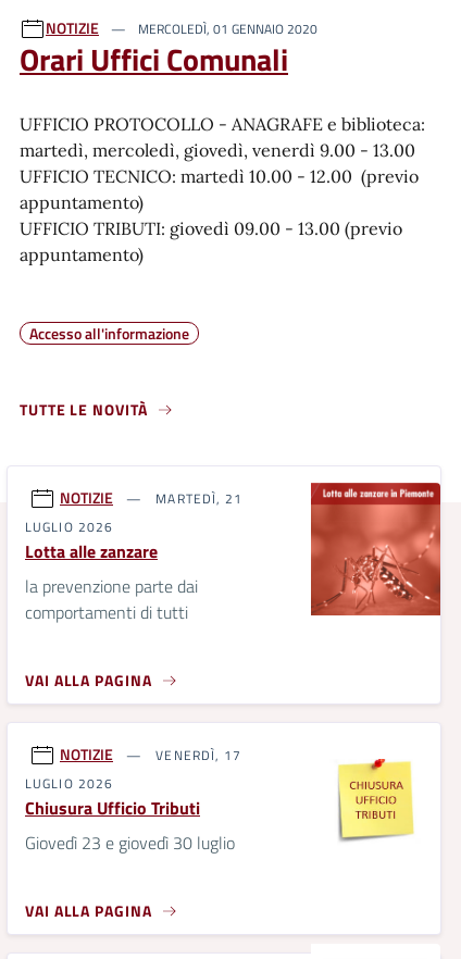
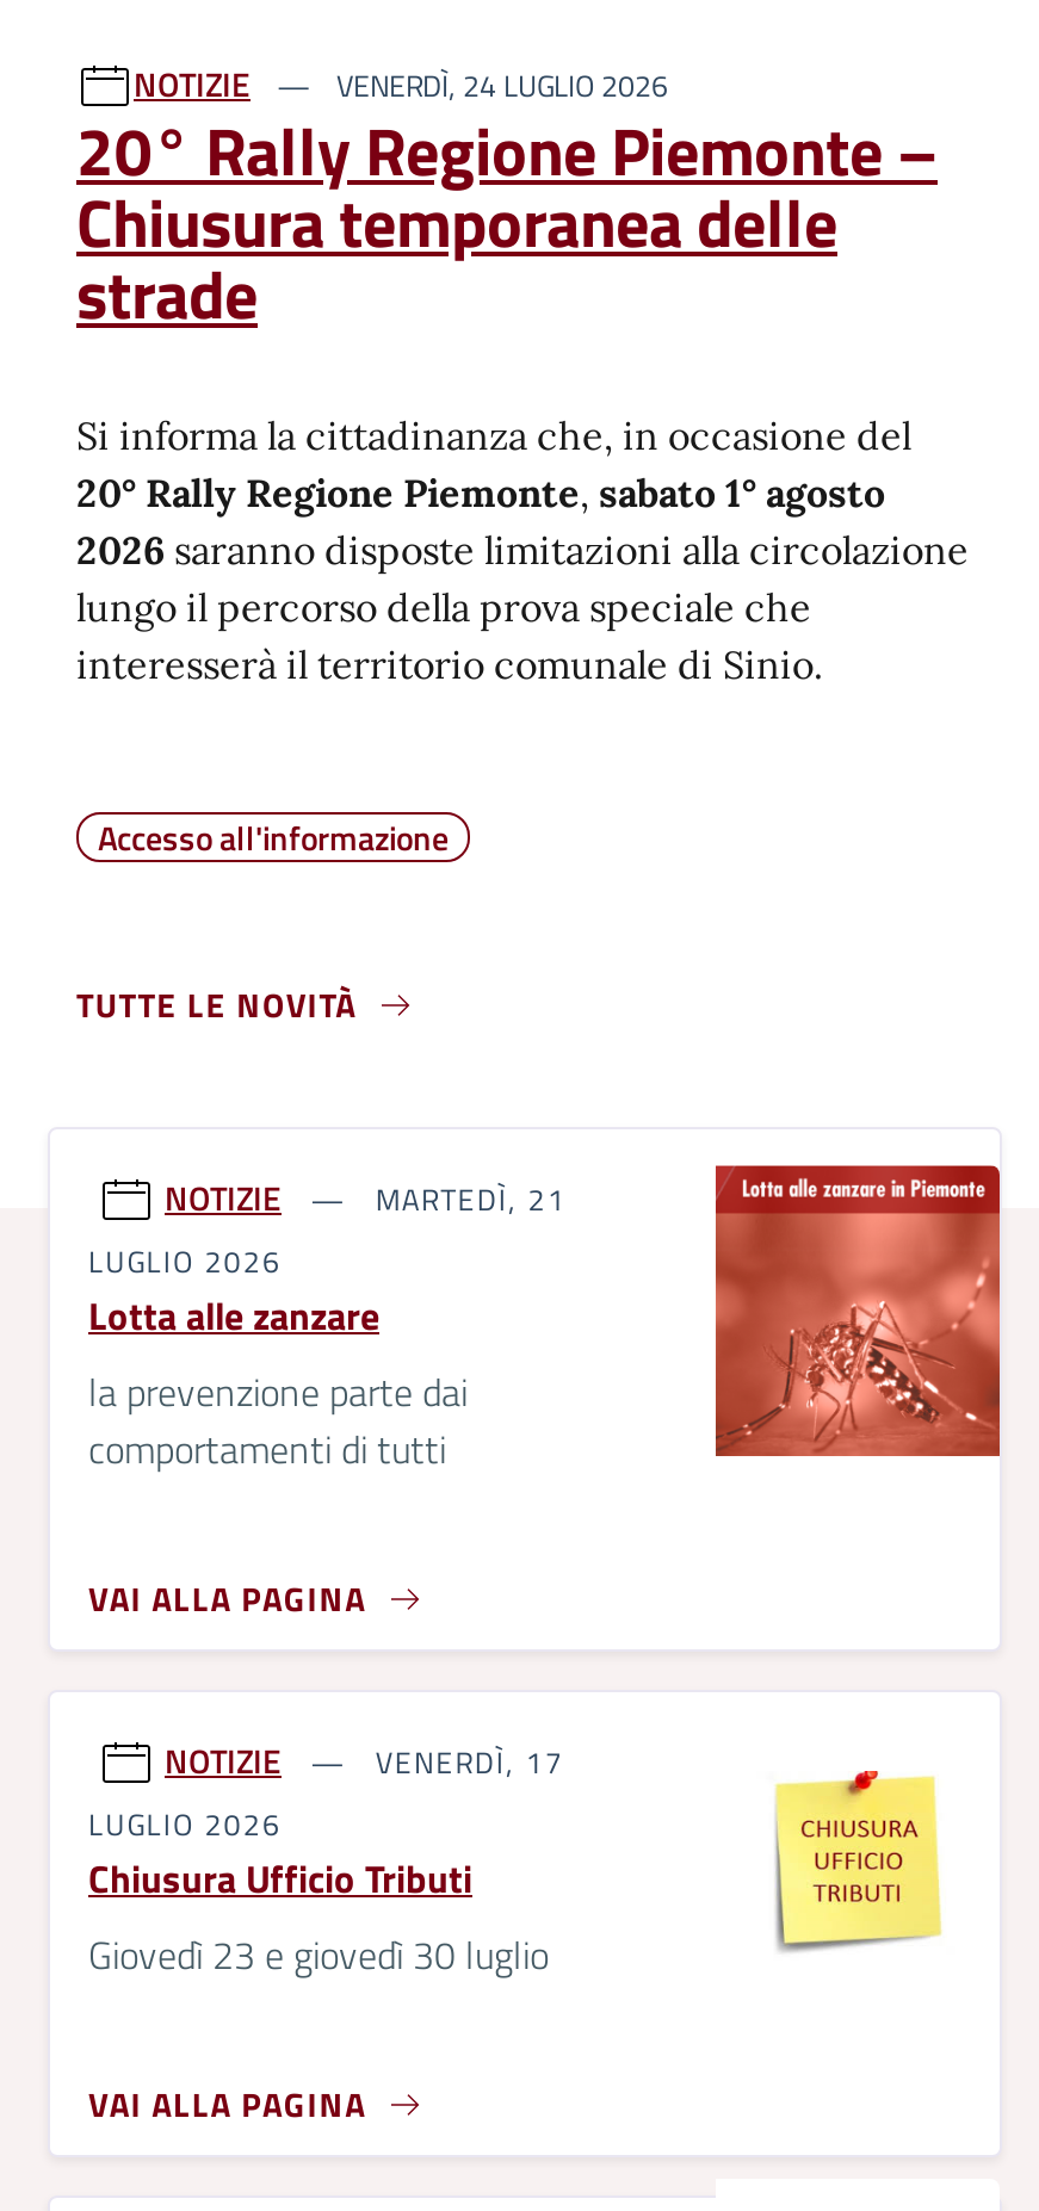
- MERCOLEDÌ, 01 GENNAIO 2020
- Orari Uffici Comunali
+ VENERDÌ, 24 LUGLIO 2026
+ 20° Rally Regione Piemonte –
+ Chiusura temporanea delle
+ strade

- UFFICIO PROTOCOLLO - ANAGRAFE e biblioteca:
- martedì, mercoledì, giovedì, venerdì 9.00 - 13.00
- UFFICIO TECNICO: martedì 10.00 - 12.00 (previo
- appuntamento)
- UFFICIO TRIBUTI: giovedì 09.00 - 13.00 (previo
- appuntamento)
+ Si informa la cittadinanza che, in occasione del
+ 20° Rally Regione Piemonte, sabato 1° agosto
+ 2026 saranno disposte limitazioni alla circolazione
+ lungo il percorso della prova speciale che
+ interesserà il territorio comunale di Sinio.
